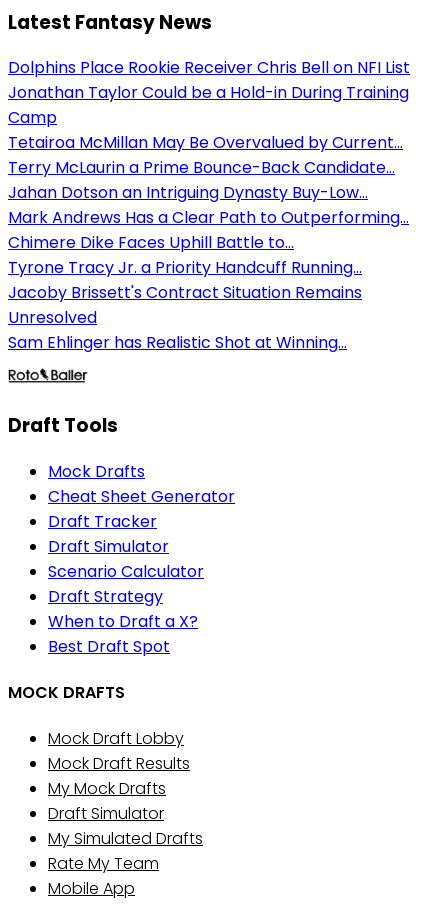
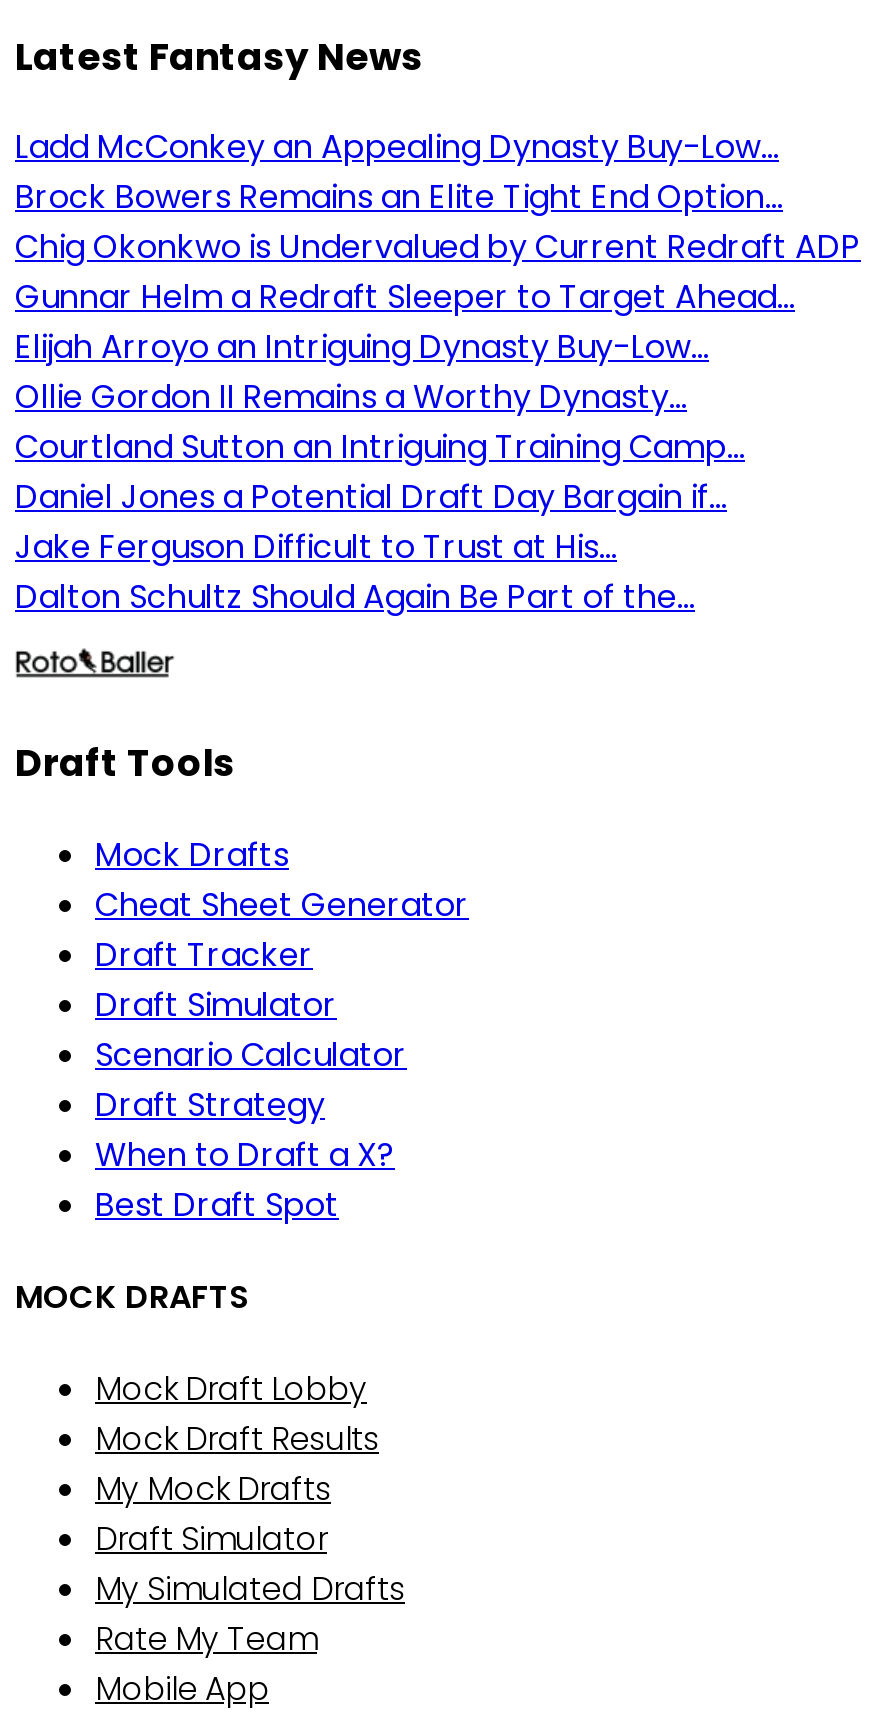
- Dolphins Place Rookie Receiver Chris Bell on NFI List
- Jonathan Taylor Could be a Hold-in During Training
- Camp
- Tetairoa McMillan May Be Overvalued by Current...
- Terry McLaurin a Prime Bounce-Back Candidate...
- Jahan Dotson an Intriguing Dynasty Buy-Low...
- Mark Andrews Has a Clear Path to Outperforming...
- Chimere Dike Faces Uphill Battle to...
- Tyrone Tracy Jr. a Priority Handcuff Running...
- Jacoby Brissett's Contract Situation Remains
- Unresolved
- Sam Ehlinger has Realistic Shot at Winning...
+ Ladd McConkey an Appealing Dynasty Buy-Low...
+ Brock Bowers Remains an Elite Tight End Option...
+ Chig Okonkwo is Undervalued by Current Redraft ADP
+ Gunnar Helm a Redraft Sleeper to Target Ahead...
+ Elijah Arroyo an Intriguing Dynasty Buy-Low...
+ Ollie Gordon II Remains a Worthy Dynasty...
+ Courtland Sutton an Intriguing Training Camp...
+ Daniel Jones a Potential Draft Day Bargain if...
+ Jake Ferguson Difficult to Trust at His...
+ Dalton Schultz Should Again Be Part of the...
